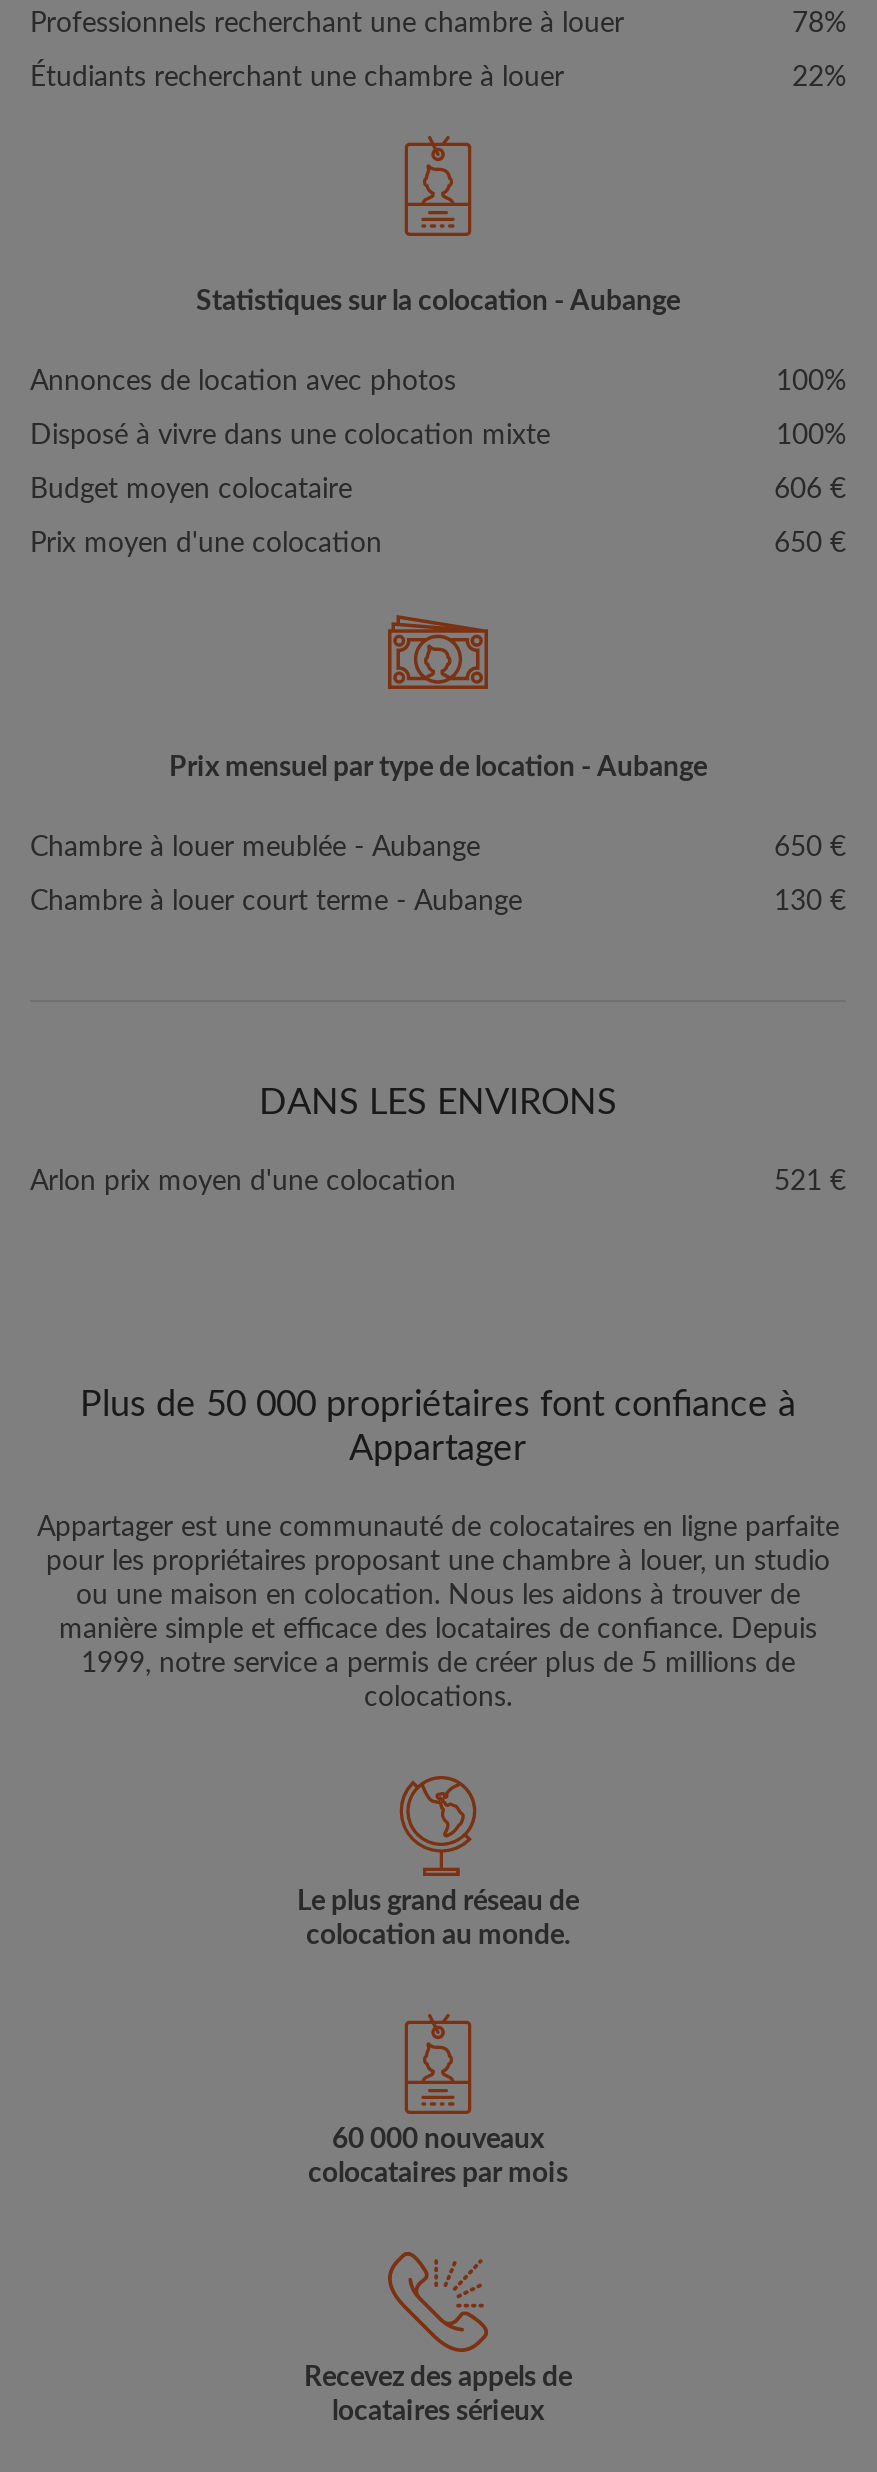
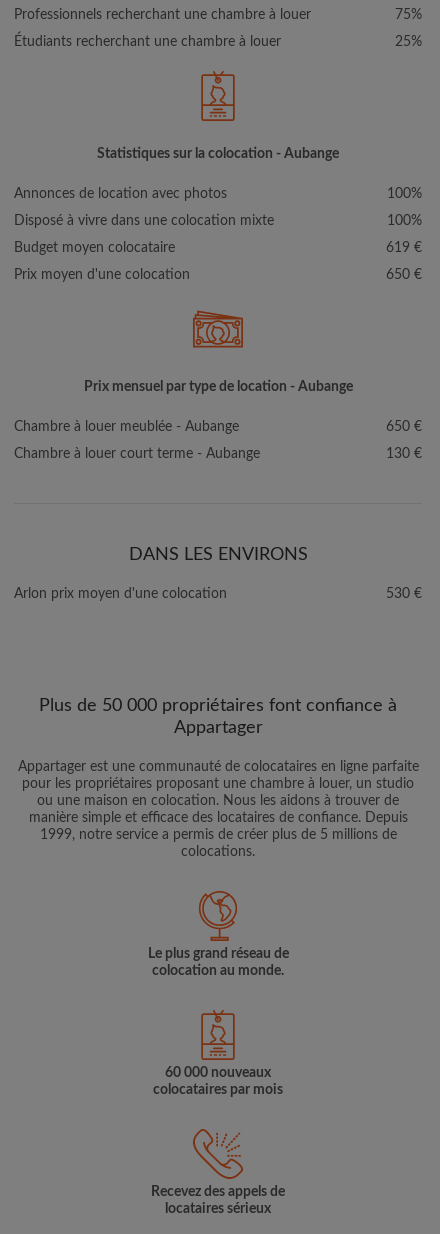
- 78%
+ 75%

- 22%
+ 25%

- 606 €
+ 619 €

- 521 €
+ 530 €
